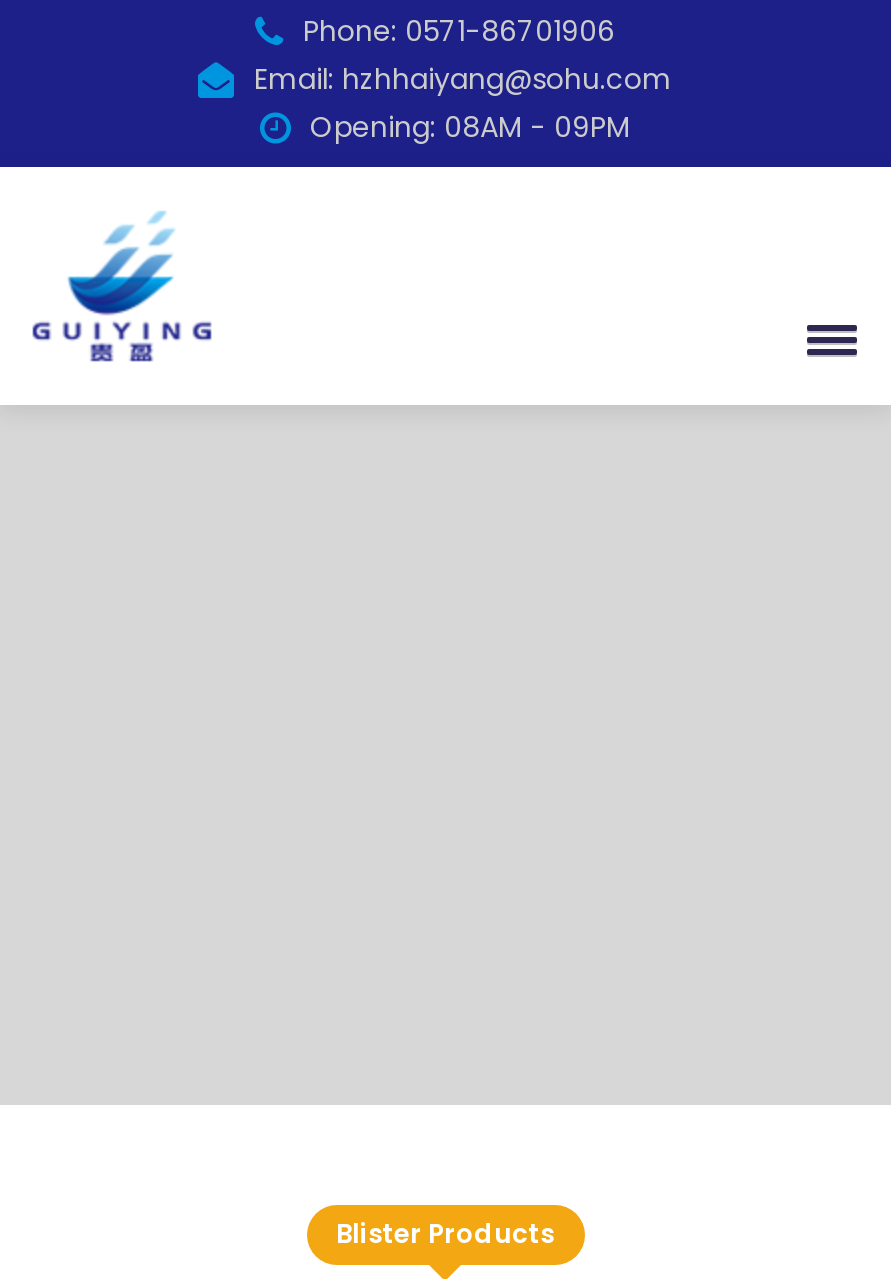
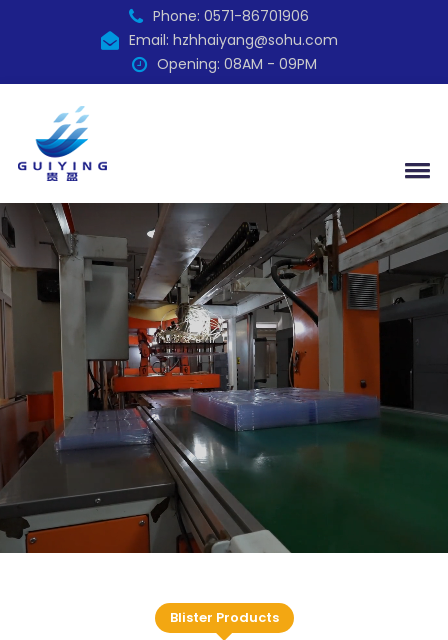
+ [image]
